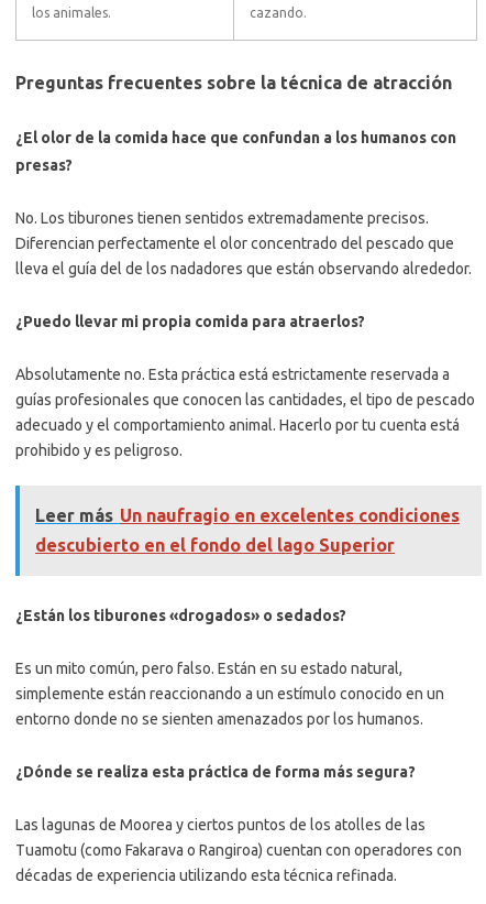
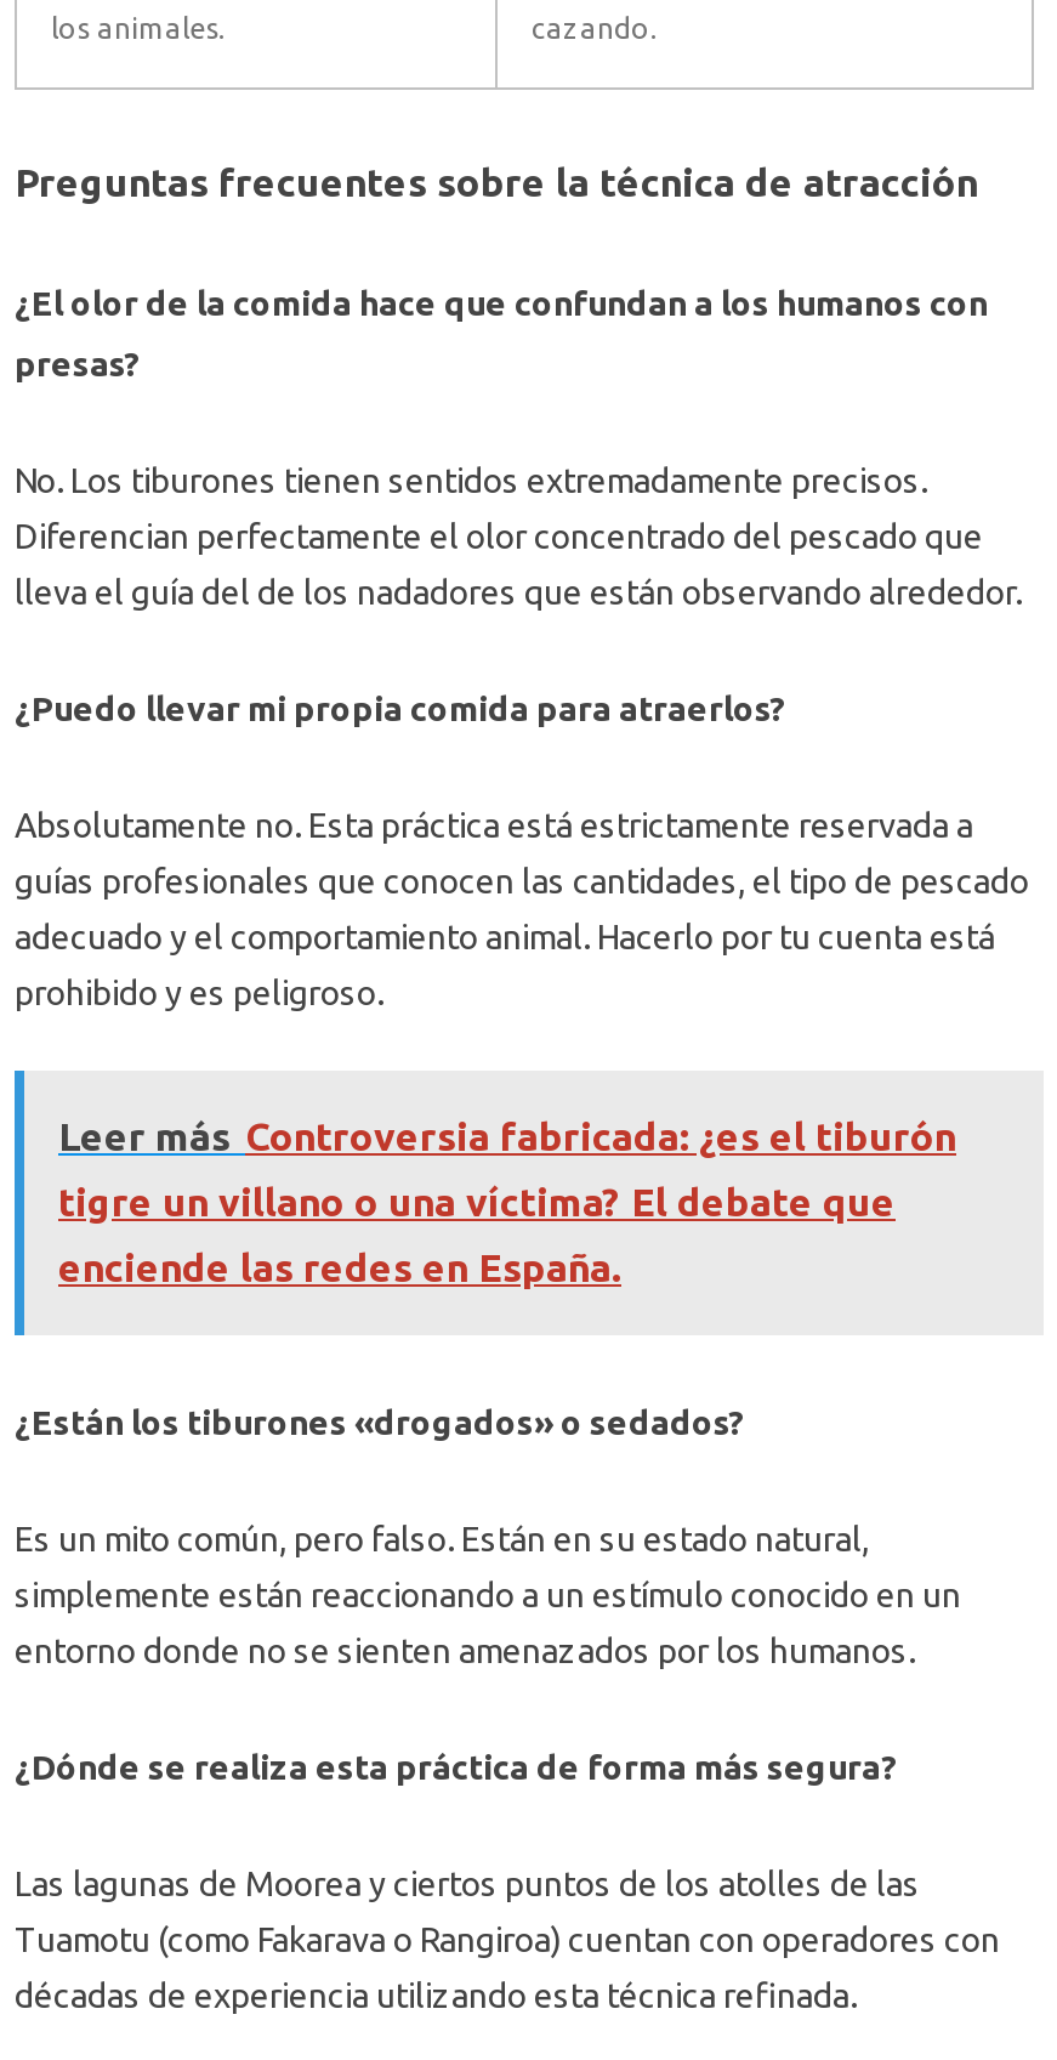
- Leer más Un naufragio en excelentes condiciones
- descubierto en el fondo del lago Superior
+ Leer más Controversia fabricada: ¿es el tiburón
+ tigre un villano o una víctima? El debate que
+ enciende las redes en España.
